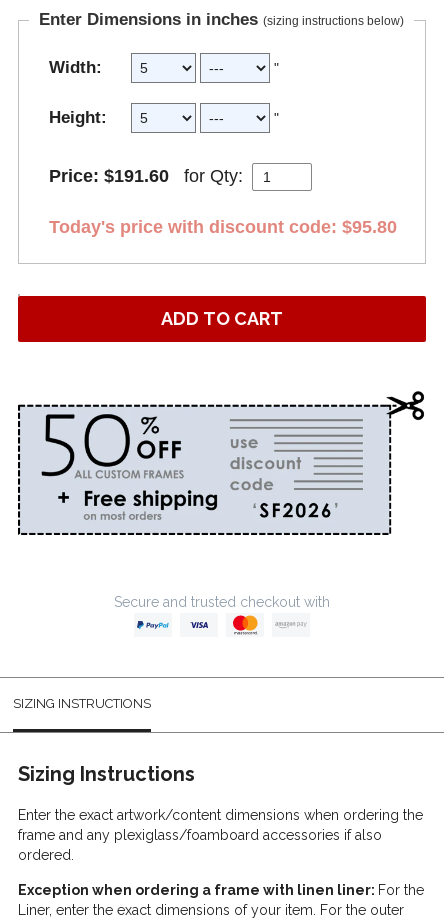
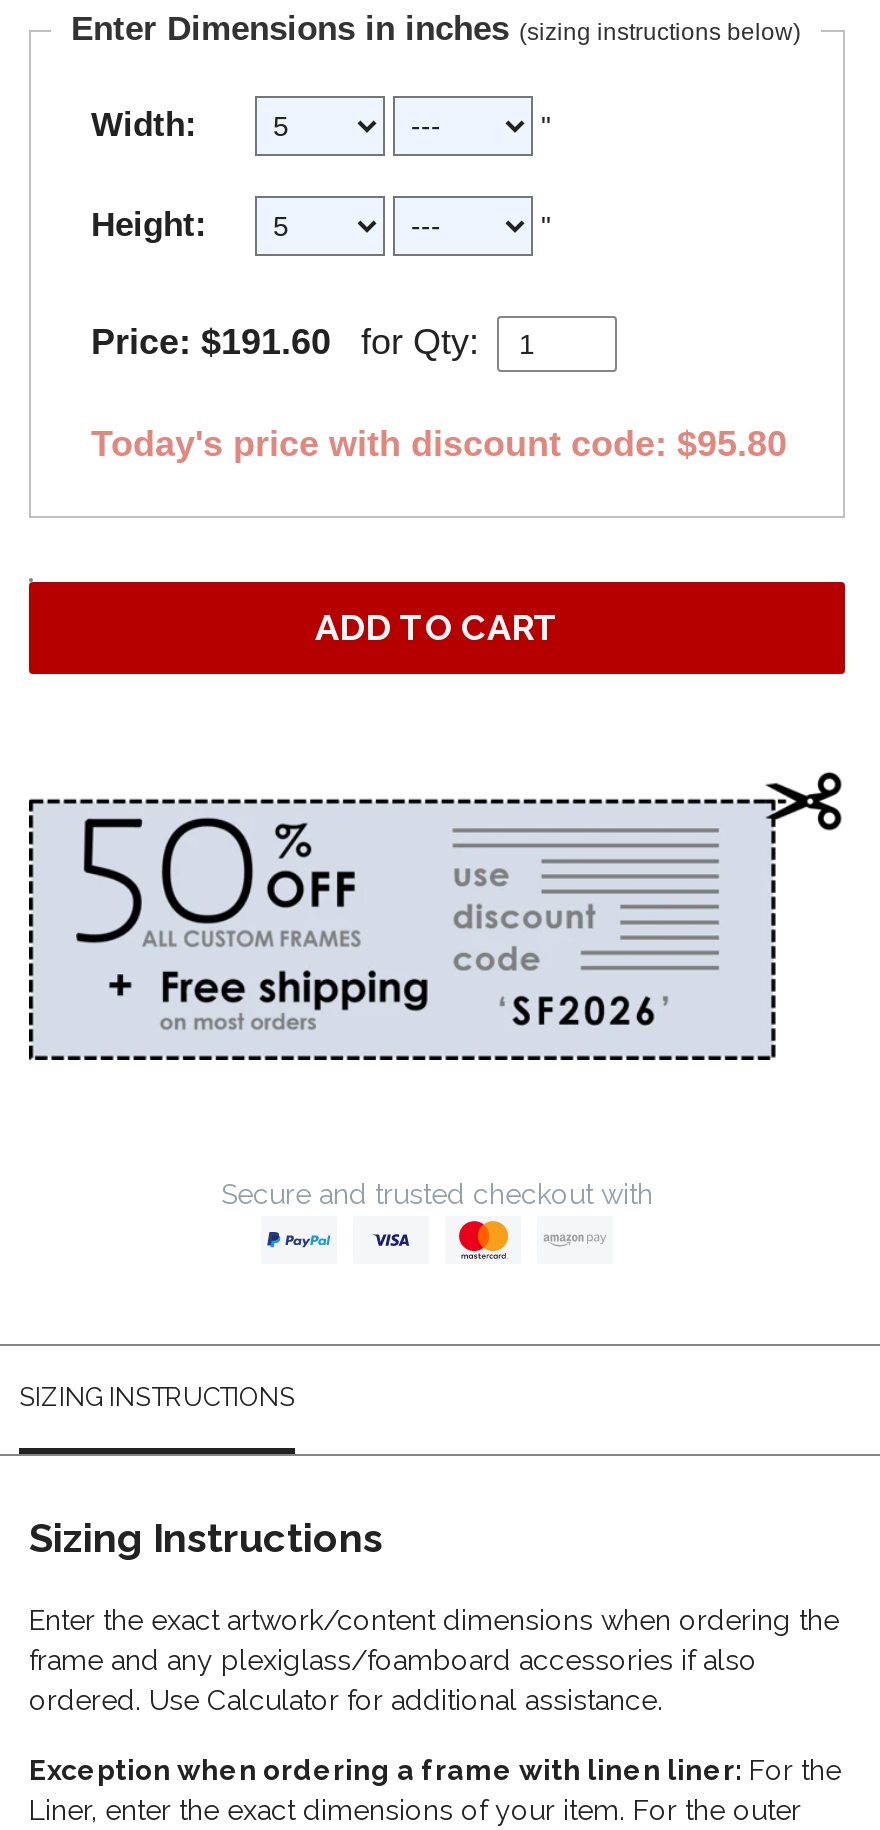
- ordered.
+ ordered. Use Calculator for additional assistance.
